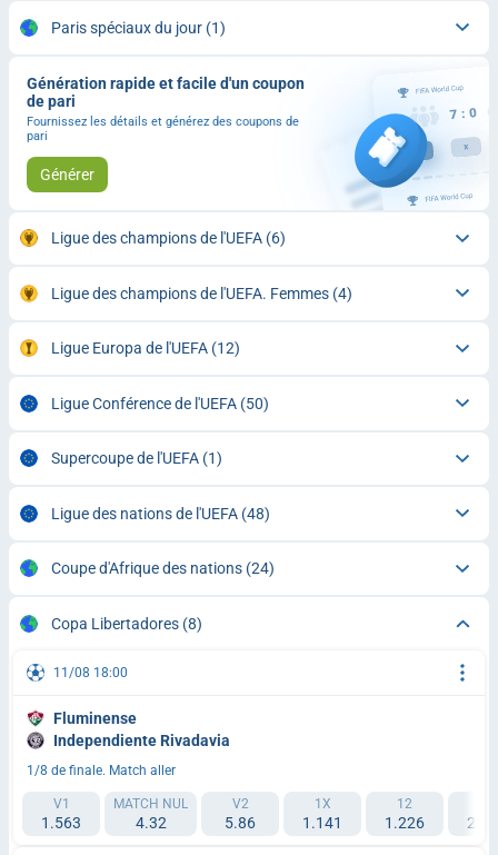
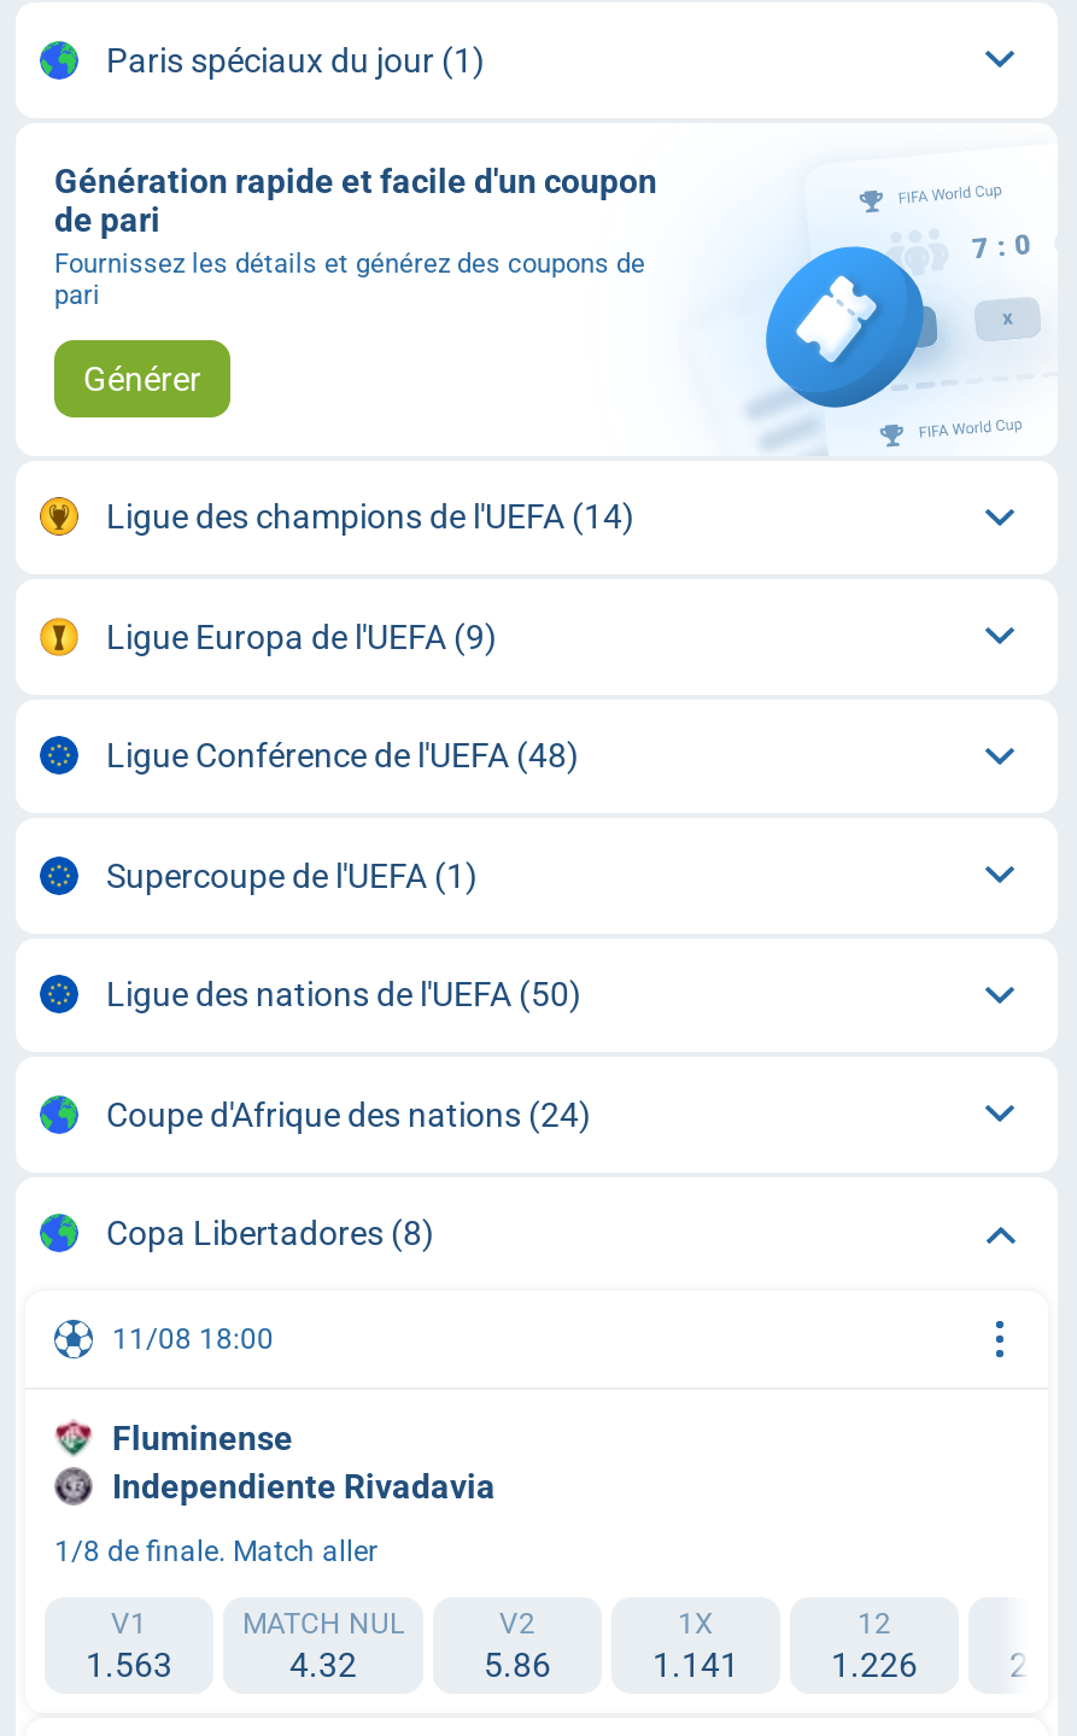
- Ligue des champions de l'UEFA (6)
- Ligue des champions de l'UEFA. Femmes (4)
- Ligue Europa de l'UEFA (12)
- Ligue Conférence de l'UEFA (50)
+ Ligue des champions de l'UEFA (14)
+ Ligue Europa de l'UEFA (9)
+ Ligue Conférence de l'UEFA (48)

- Ligue des nations de l'UEFA (48)
+ Ligue des nations de l'UEFA (50)
